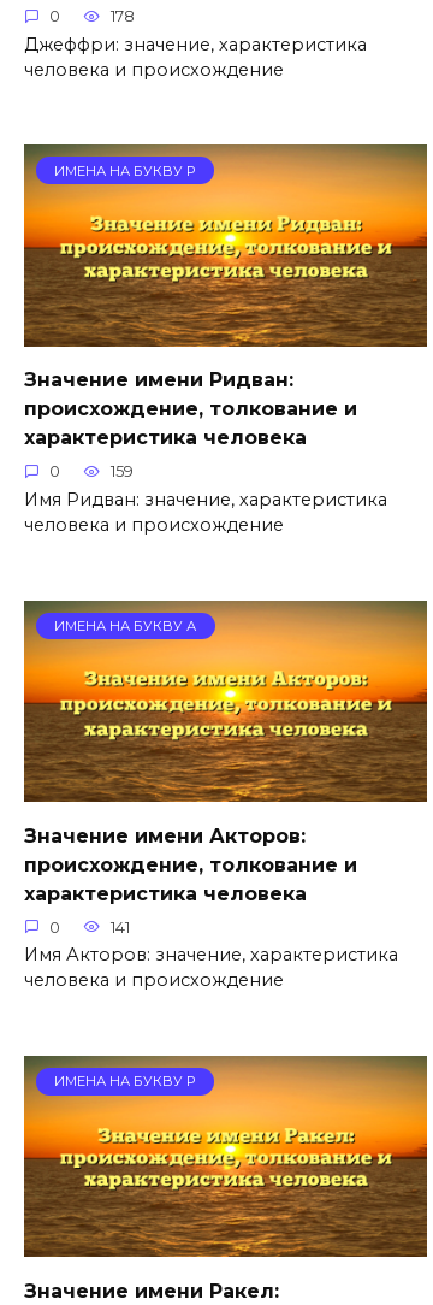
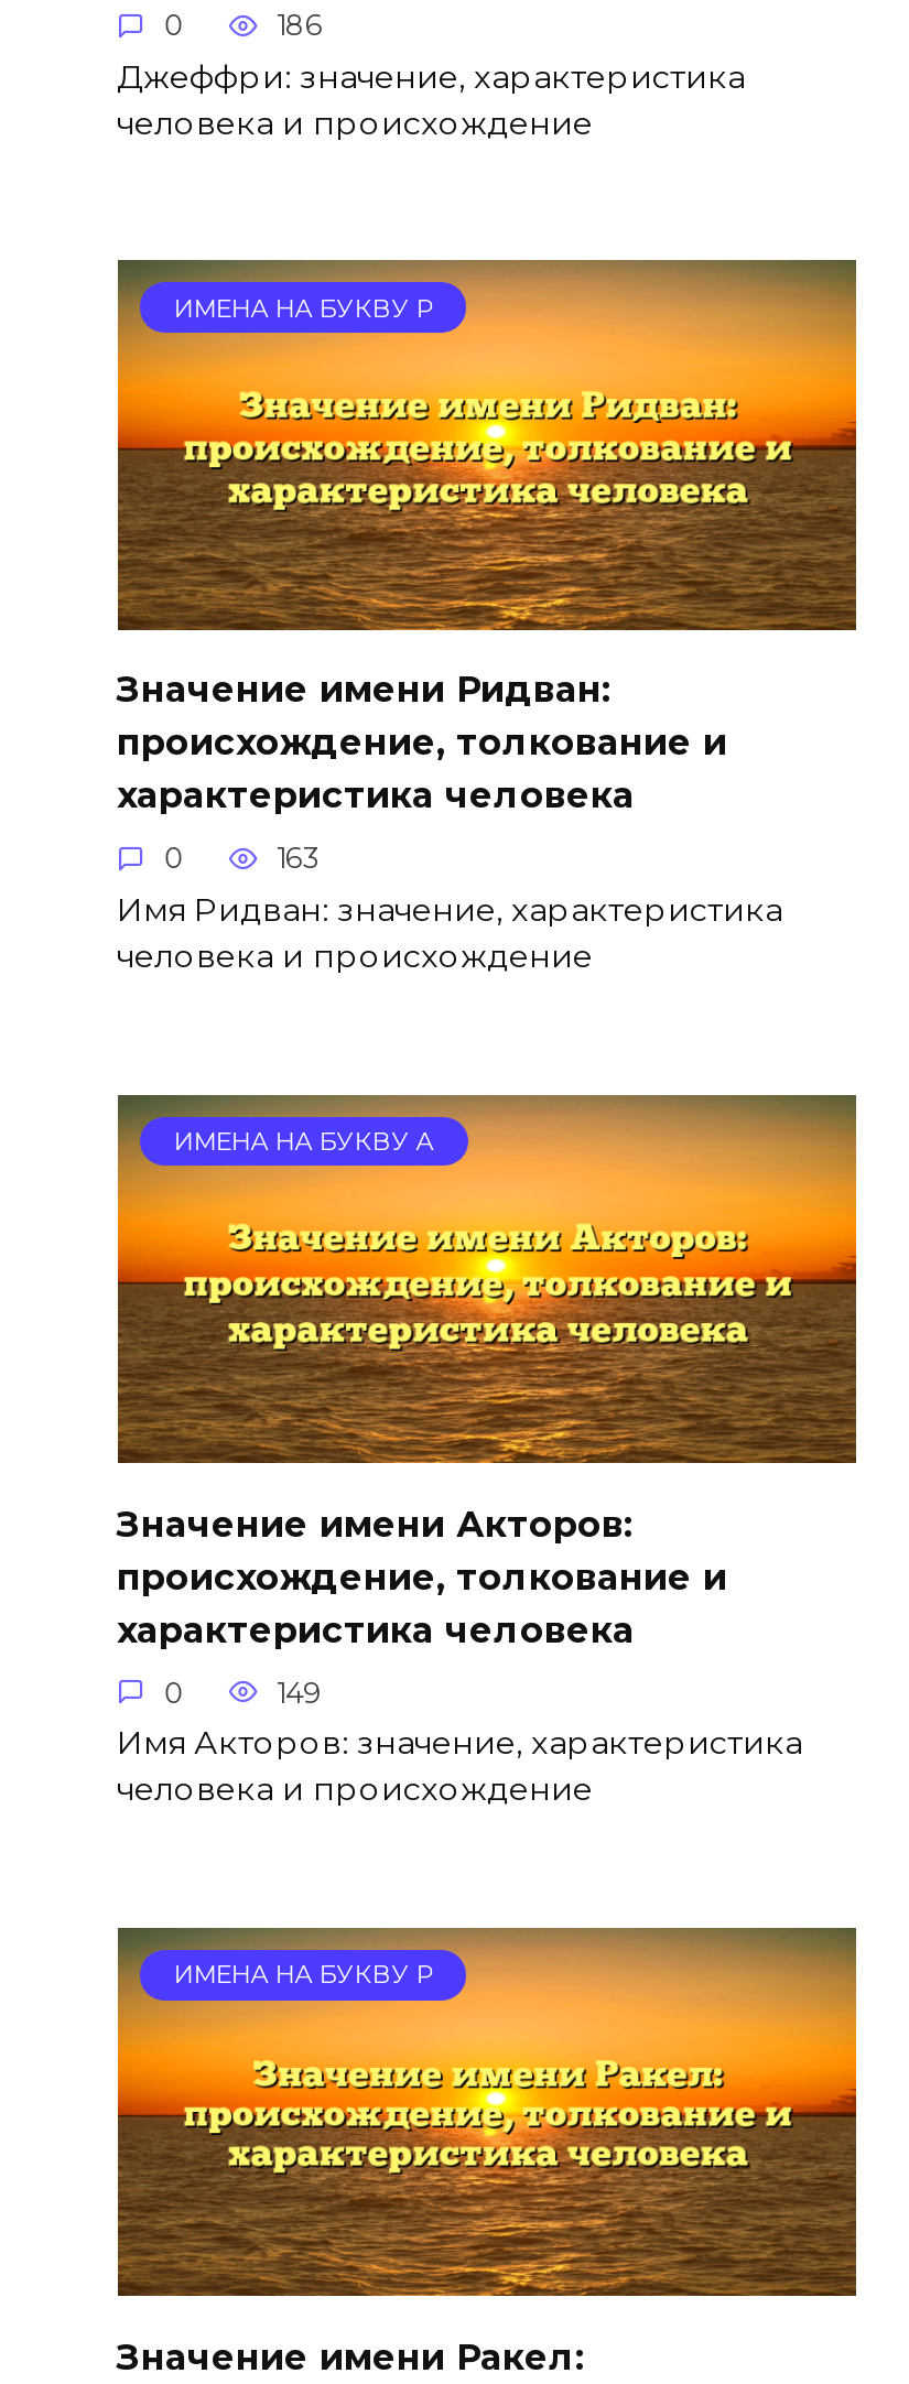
- 178
+ 186

- 159
+ 163

- 141
+ 149
